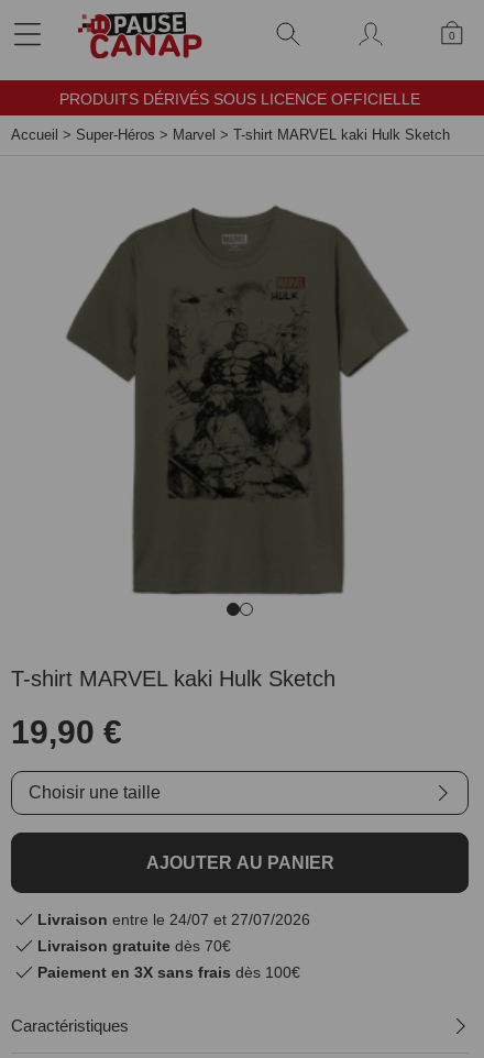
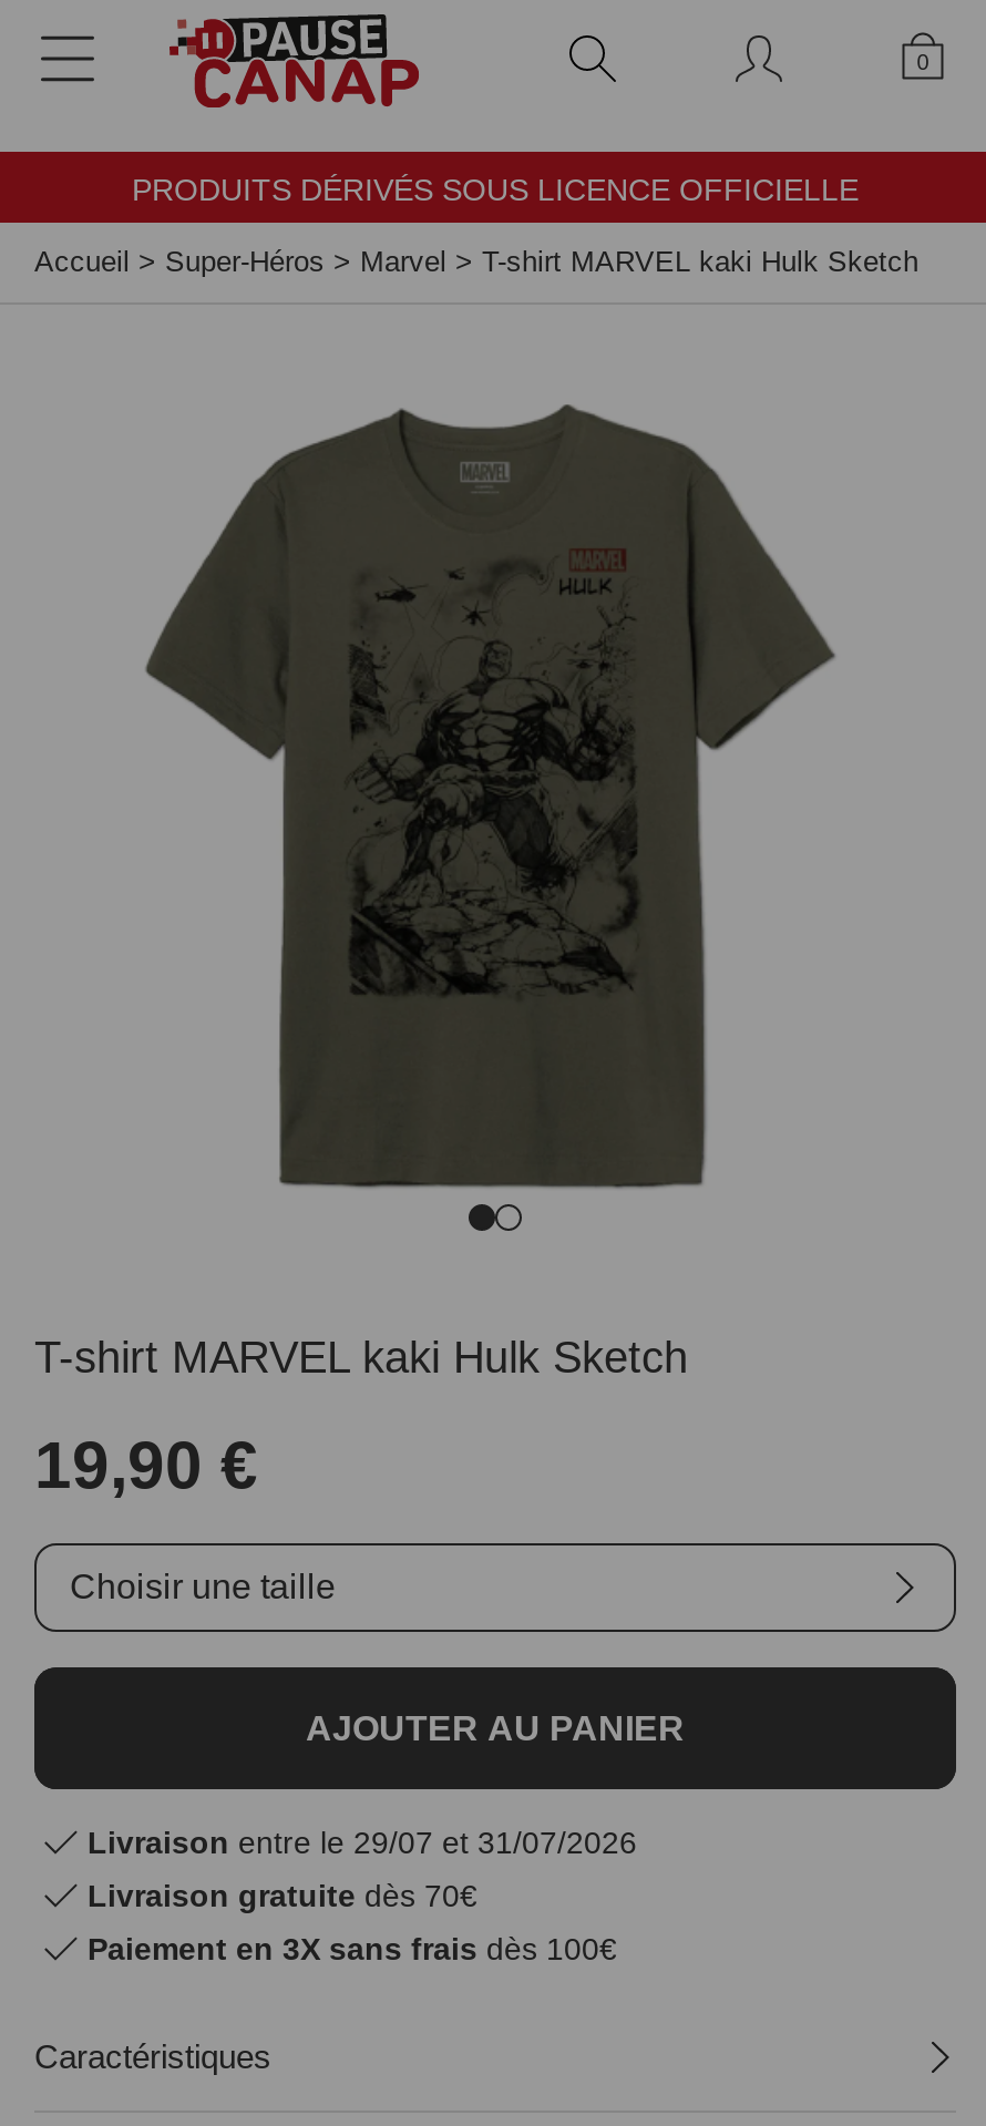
- Livraison entre le 24/07 et 27/07/2026
+ Livraison entre le 29/07 et 31/07/2026
